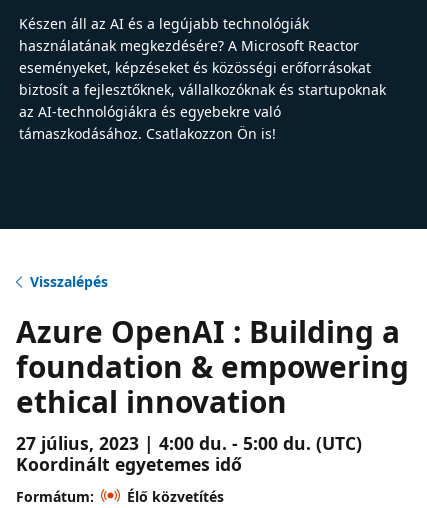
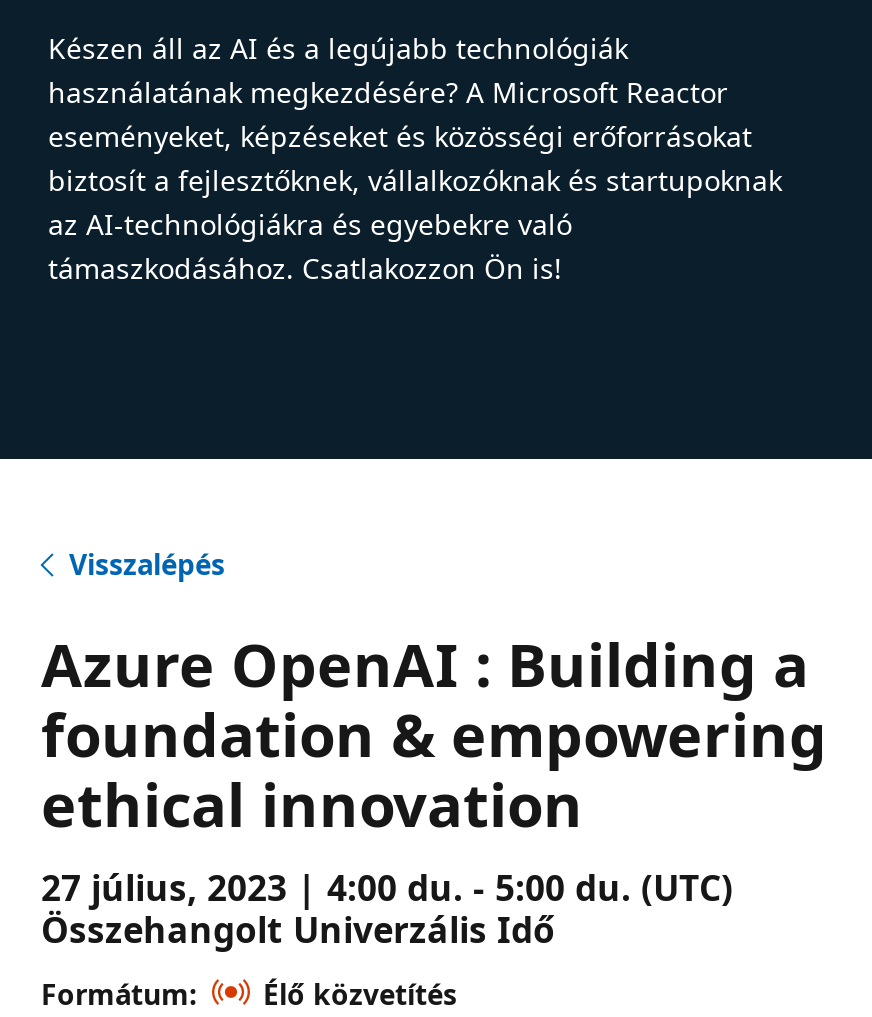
- Koordinált egyetemes idő
+ Összehangolt Univerzális Idő
